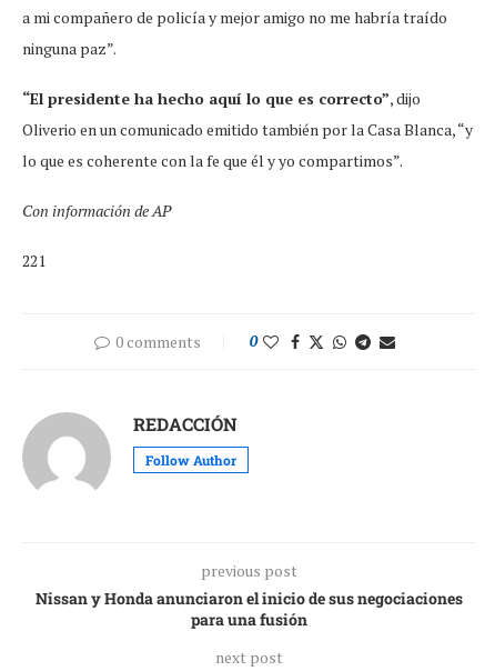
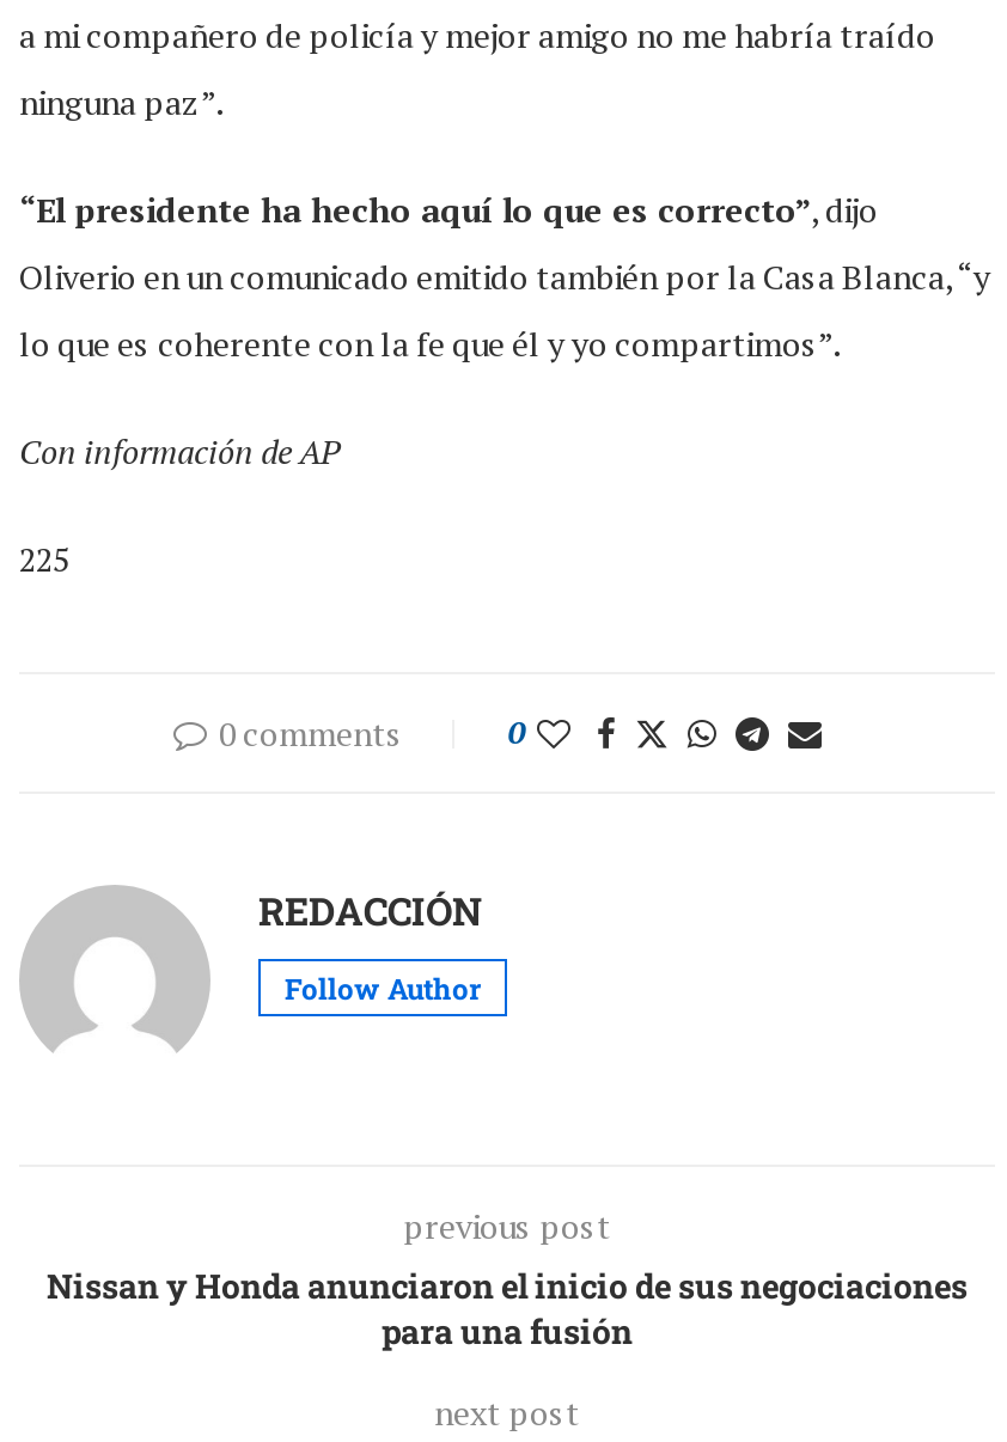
- 221
+ 225
